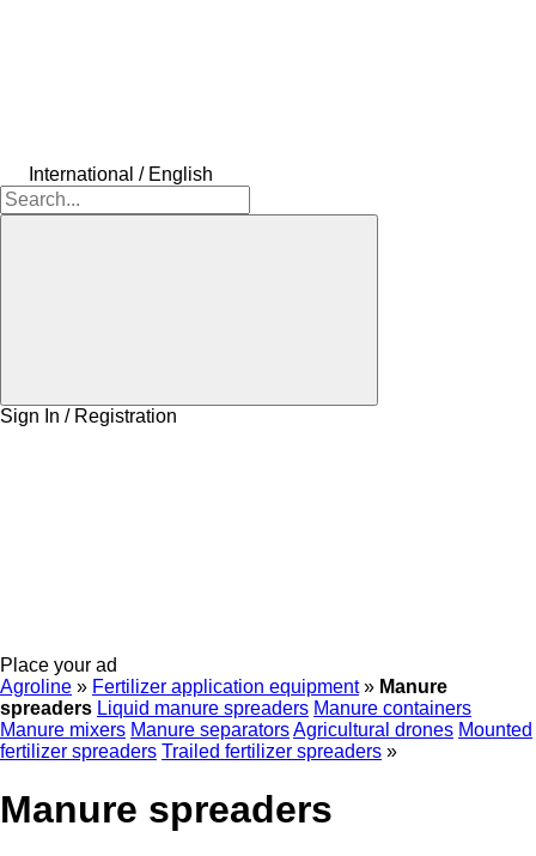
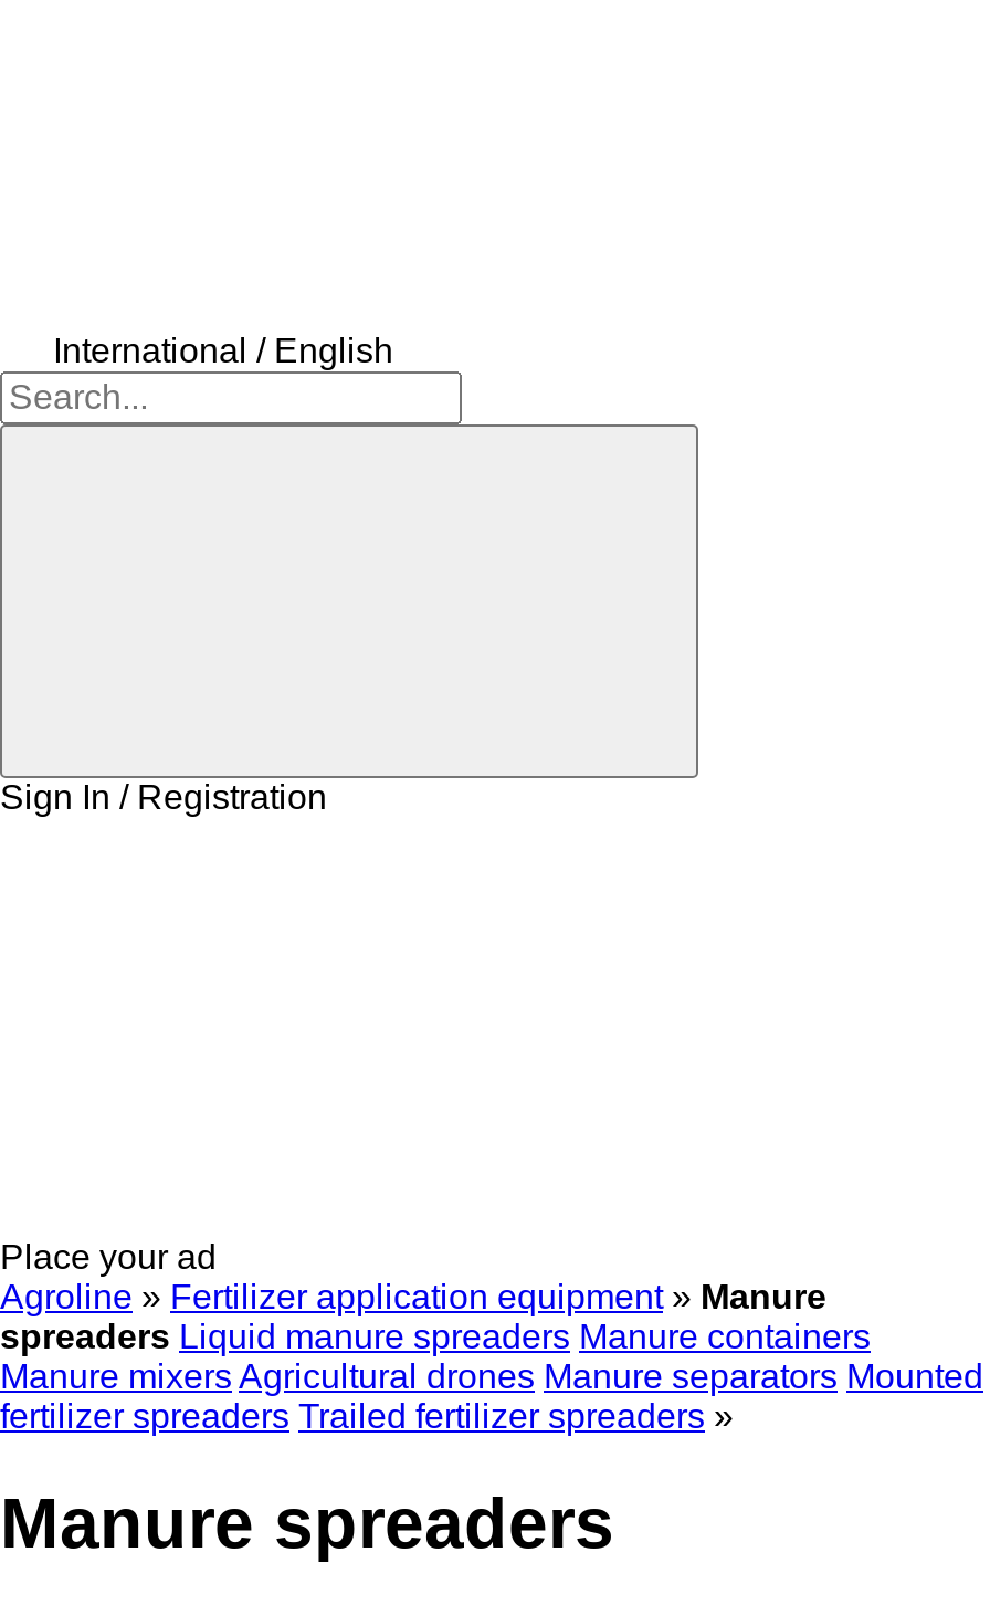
- Manure mixers Manure separators Agricultural drones Mounted
+ Manure mixers Agricultural drones Manure separators Mounted
